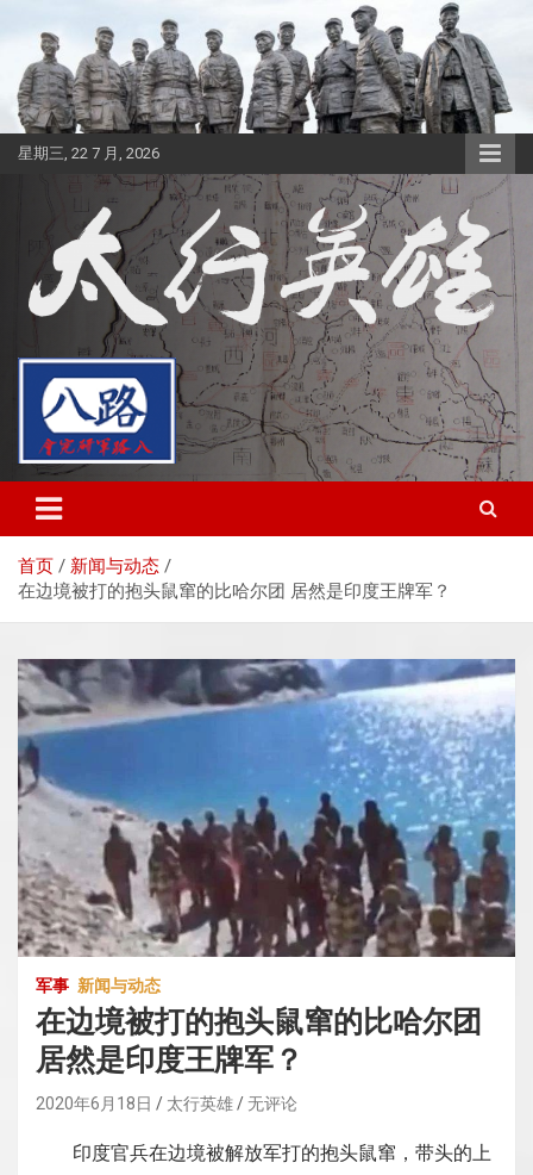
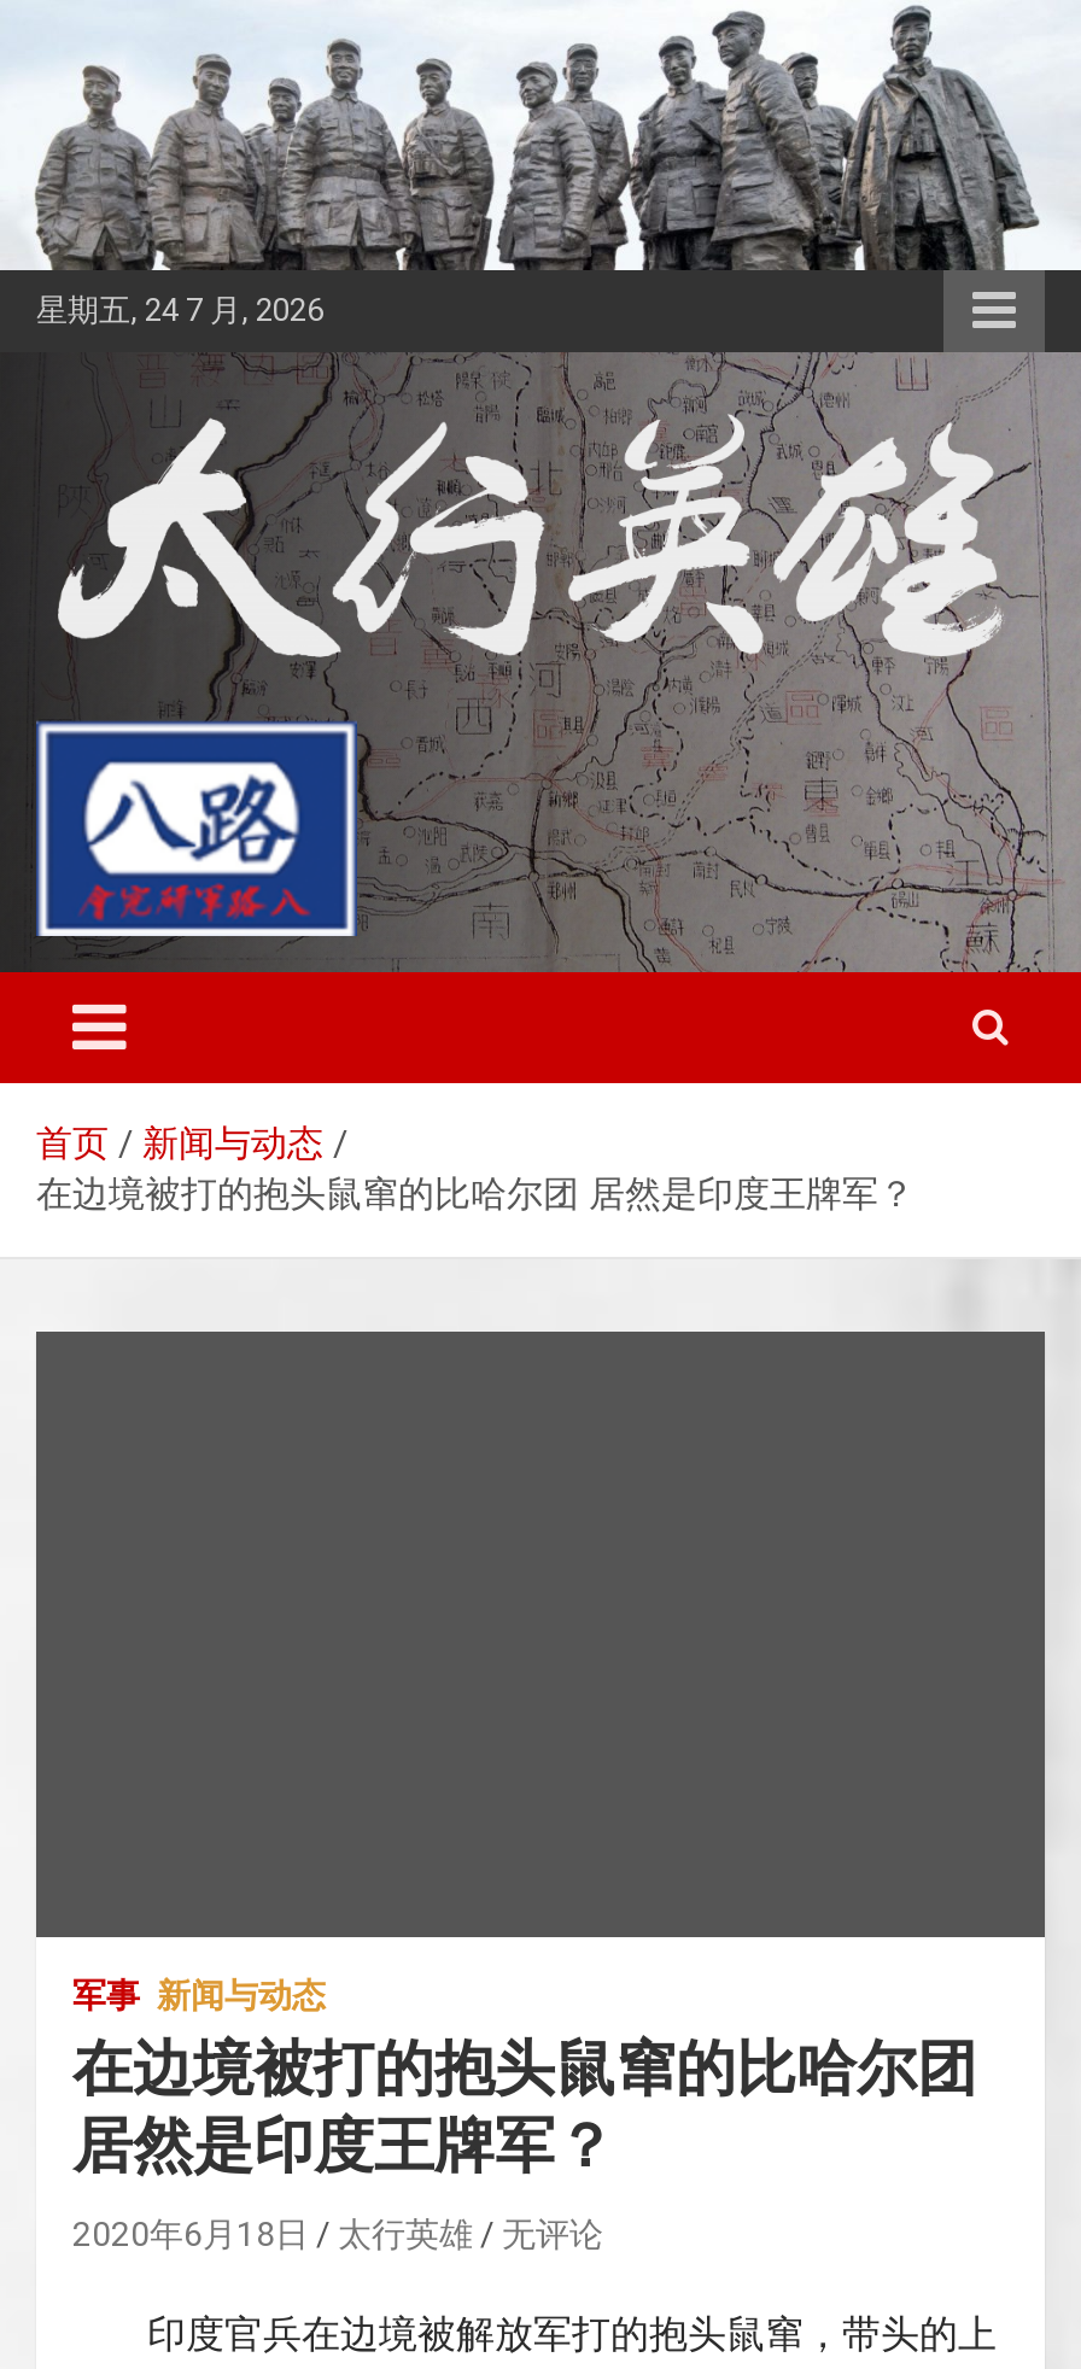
- 星期三, 22 7 月, 2026
+ 星期五, 24 7 月, 2026

- [image]
